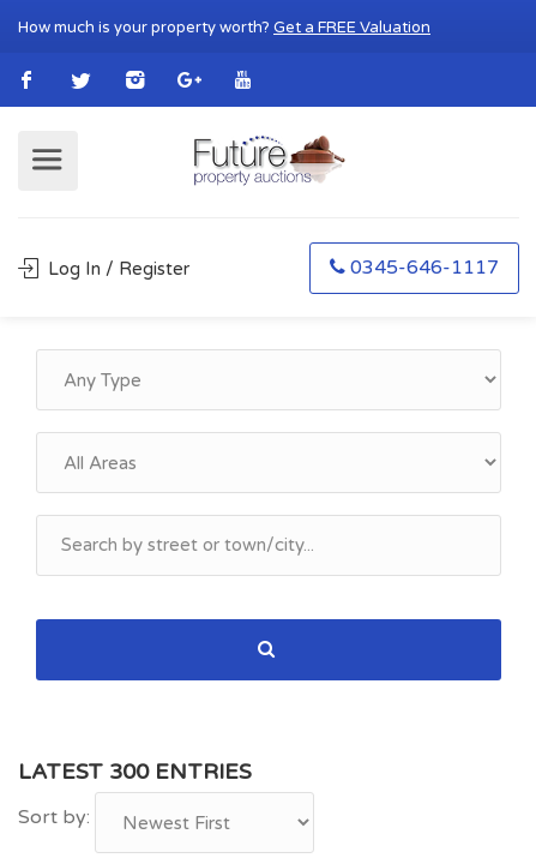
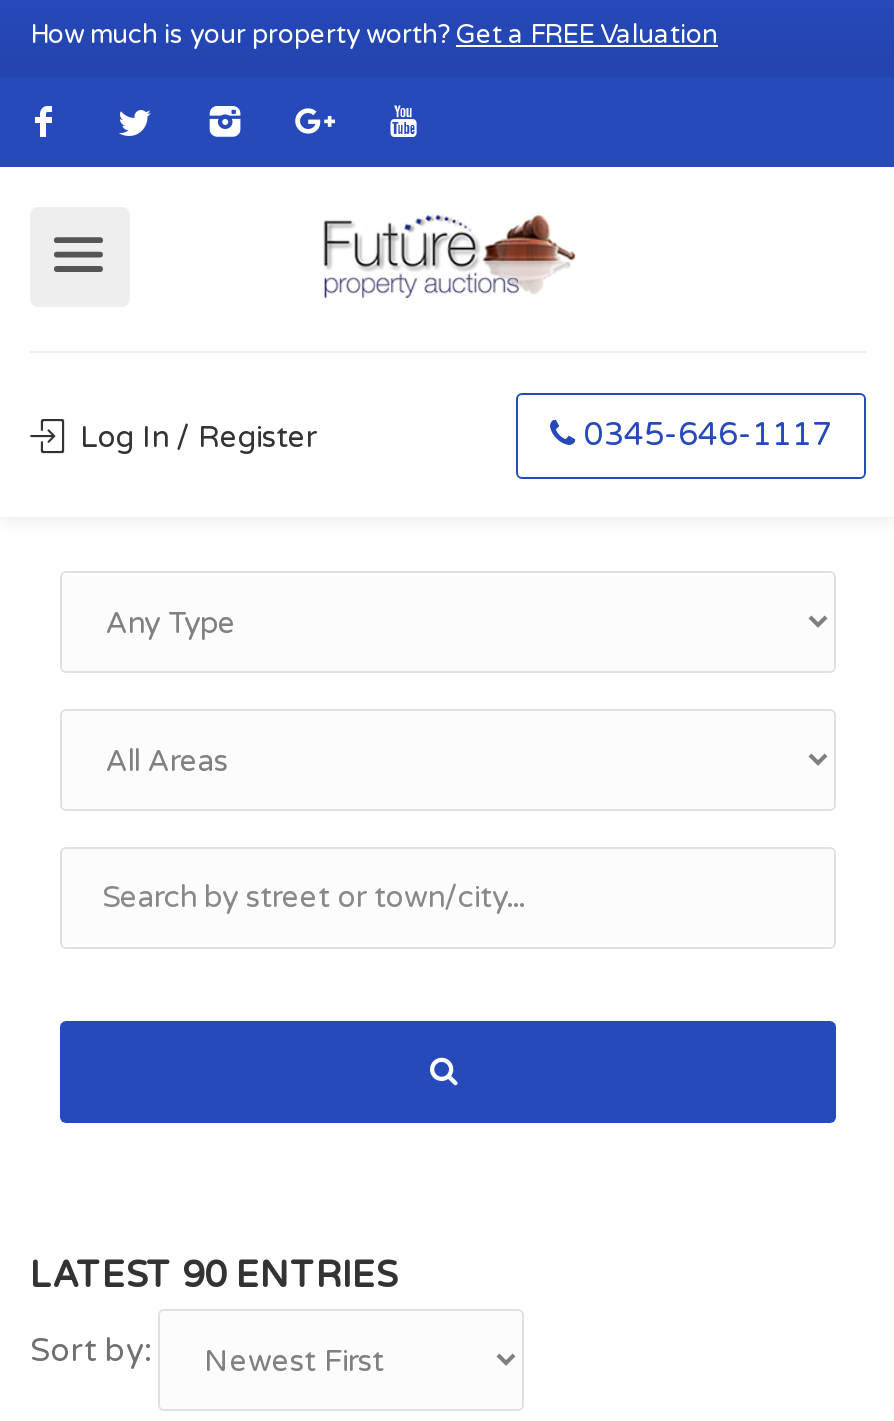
- LATEST 300 ENTRIES
+ LATEST 90 ENTRIES
